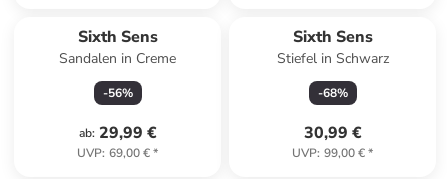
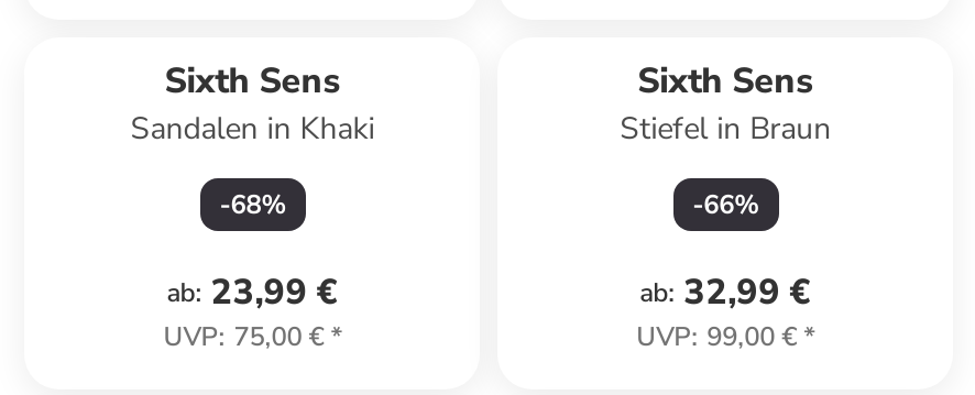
- Sandalen in Creme
+ Sandalen in Khaki

- Stiefel in Schwarz
+ Stiefel in Braun

- -56%
+ -68%

- -68%
+ -66%

- ab: 29,99 €
+ ab: 23,99 €

- 30,99 €
+ ab: 32,99 €

- UVP: 69,00 €*
+ UVP: 75,00 €*
